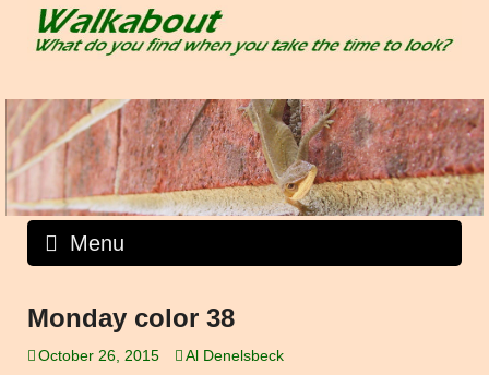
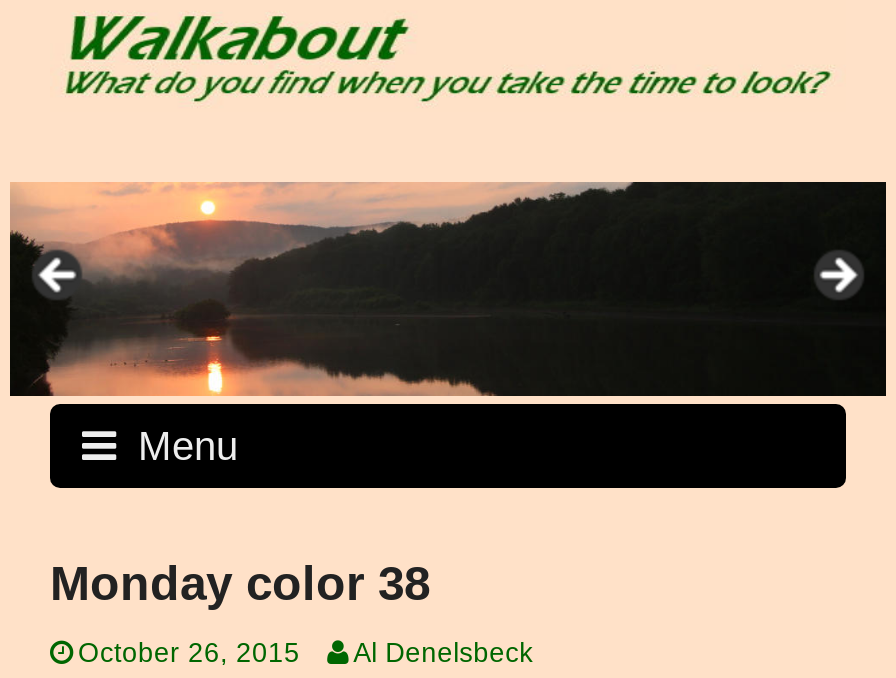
- [image]
+ [image]
